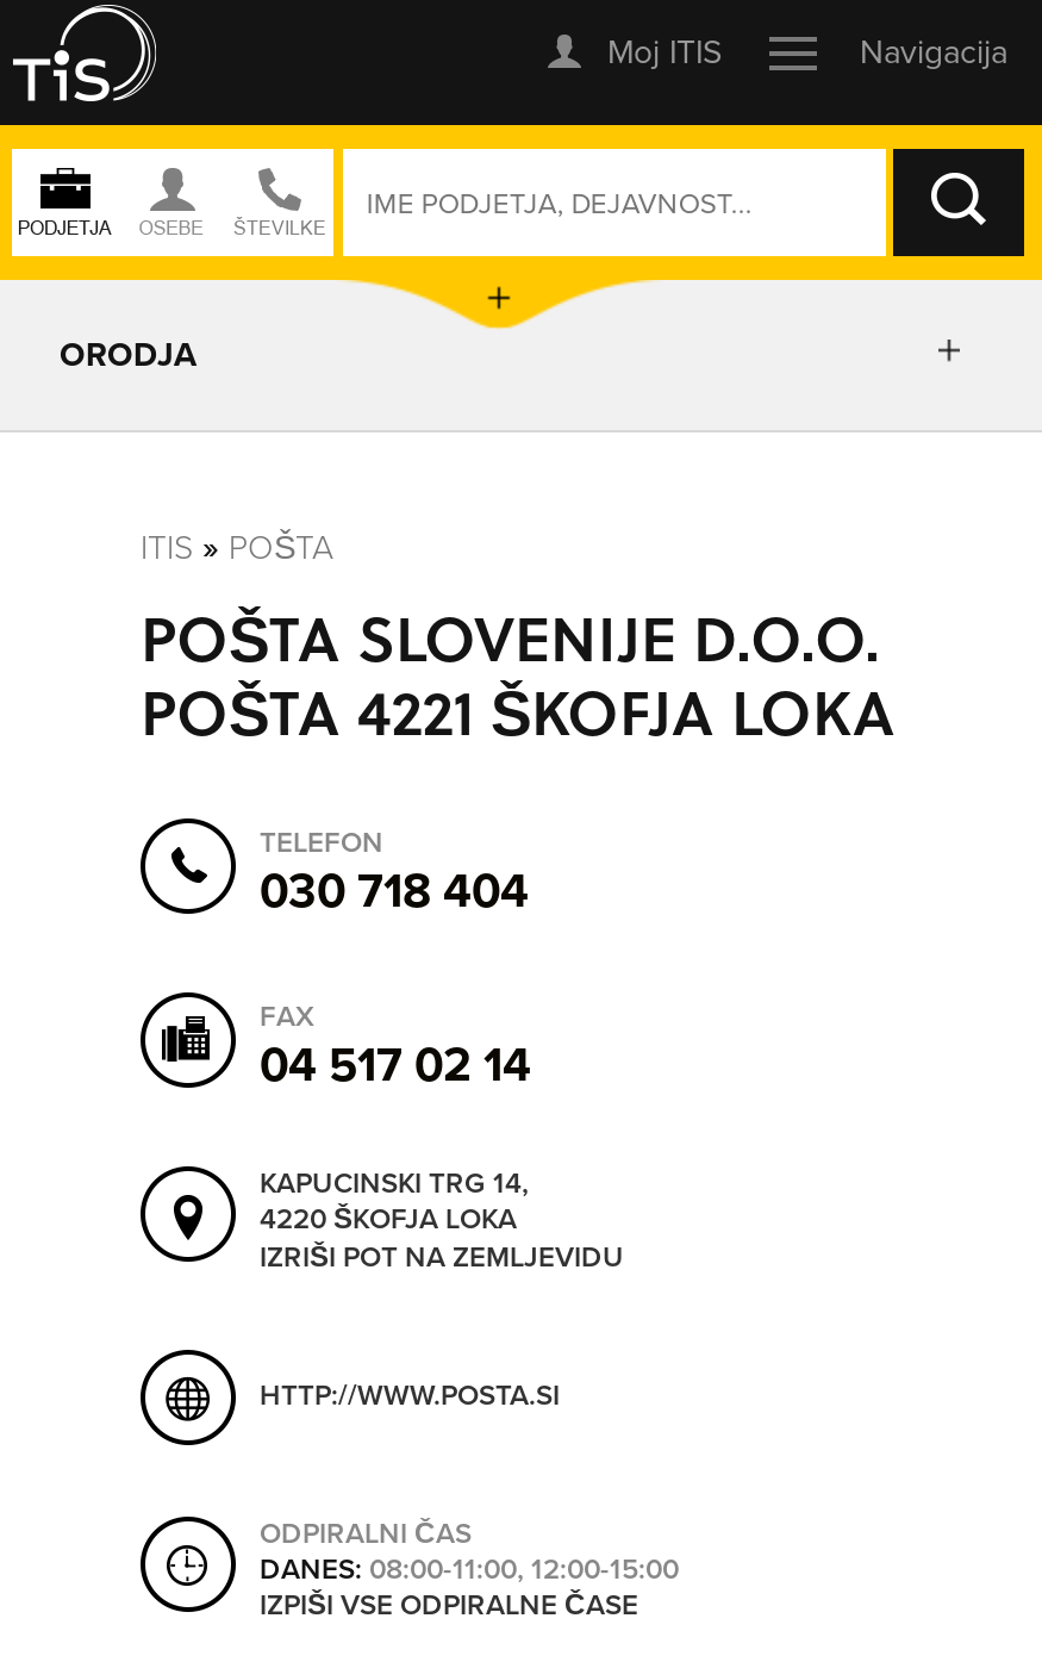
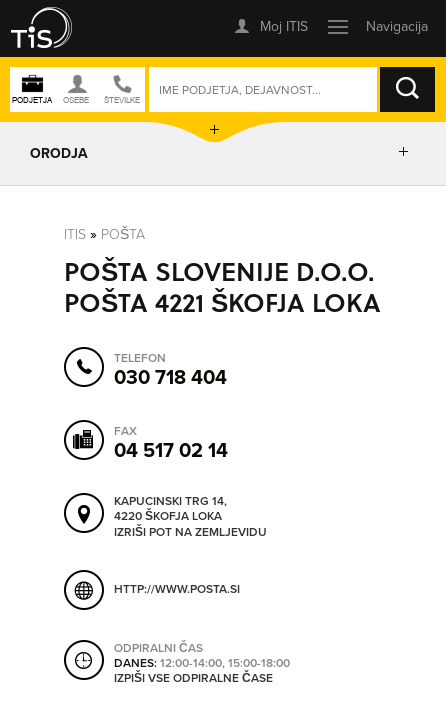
- DANES: 08:00-11:00, 12:00-15:00
+ DANES: 12:00-14:00, 15:00-18:00
